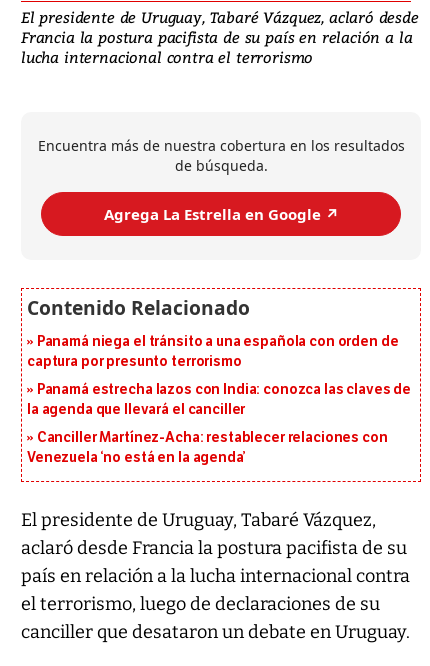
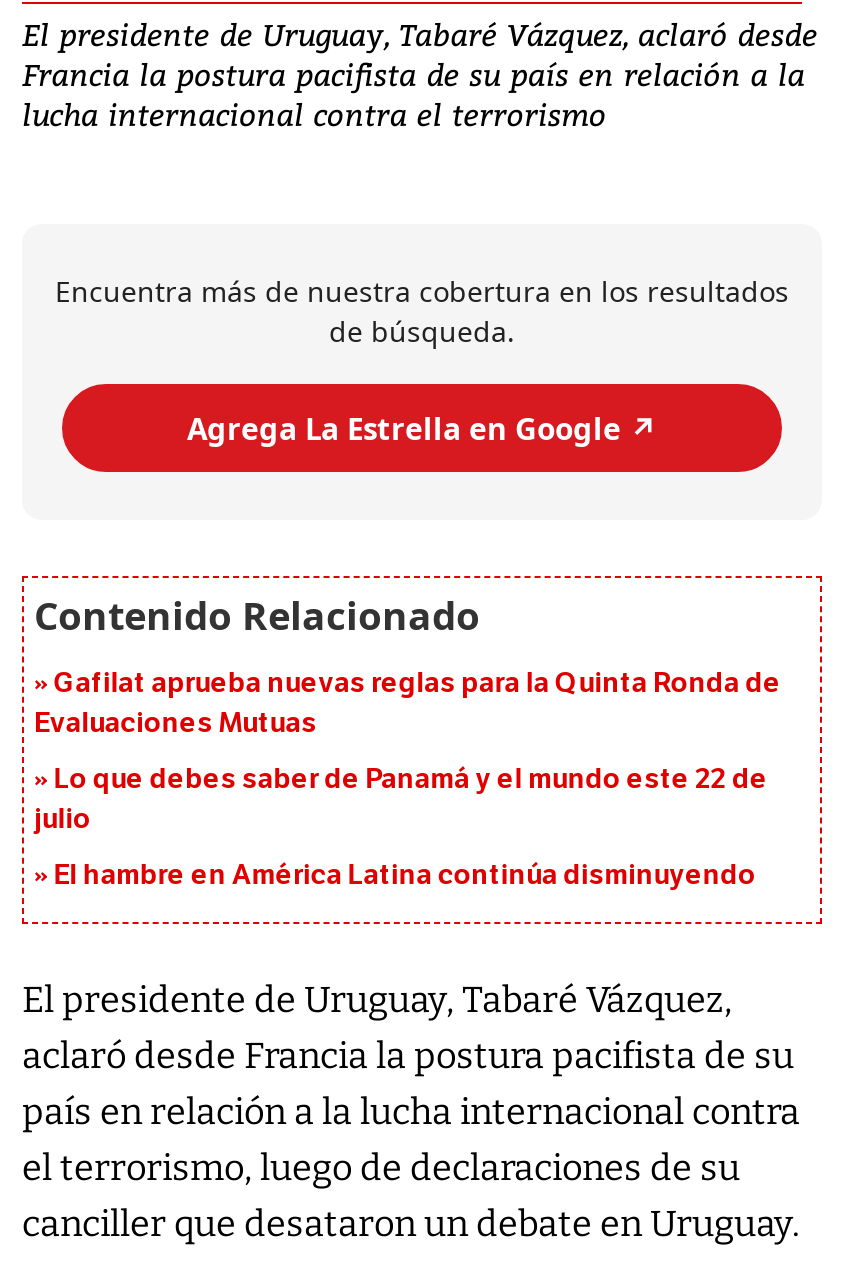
- Panamá niega el tránsito a una española con orden de
- captura por presunto terrorismo
+ Gafilat aprueba nuevas reglas para la Quinta Ronda de
+ Evaluaciones Mutuas

- Panamá estrecha lazos con India: conozca las claves de
- la agenda que llevará el canciller
+ Lo que debes saber de Panamá y el mundo este 22 de
+ julio

- Canciller Martínez-Acha: restablecer relaciones con
- Venezuela ‘no está en la agenda’
+ El hambre en América Latina continúa disminuyendo
